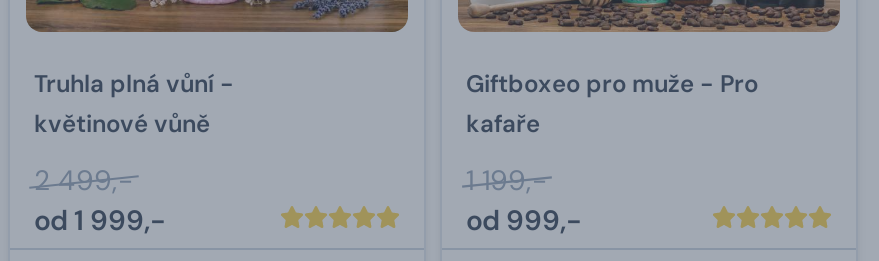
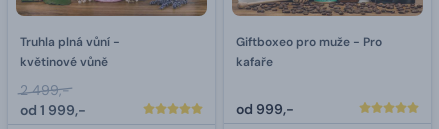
- 1 199,-
